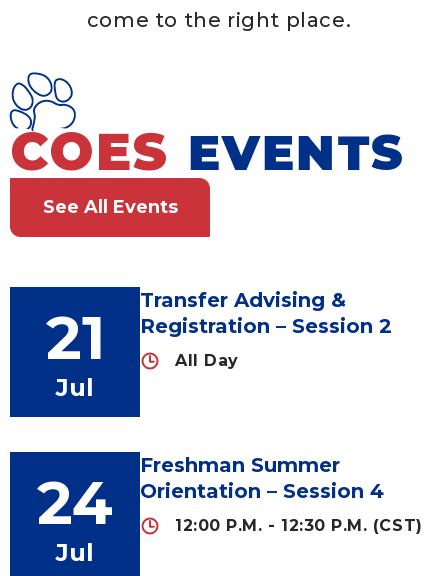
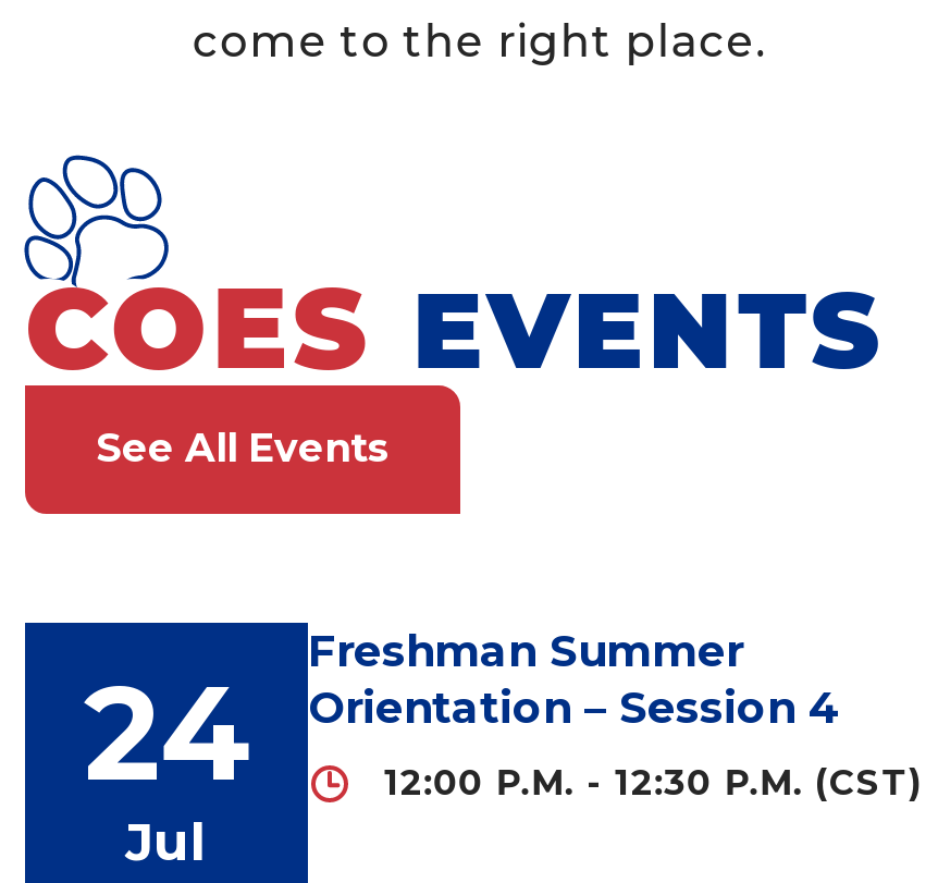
- Transfer Advising &
- Registration – Session 2
- All Day

- 21
- Jul
